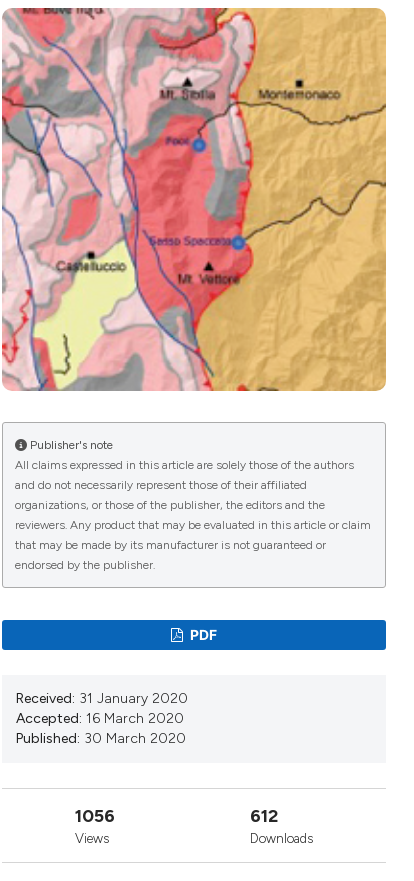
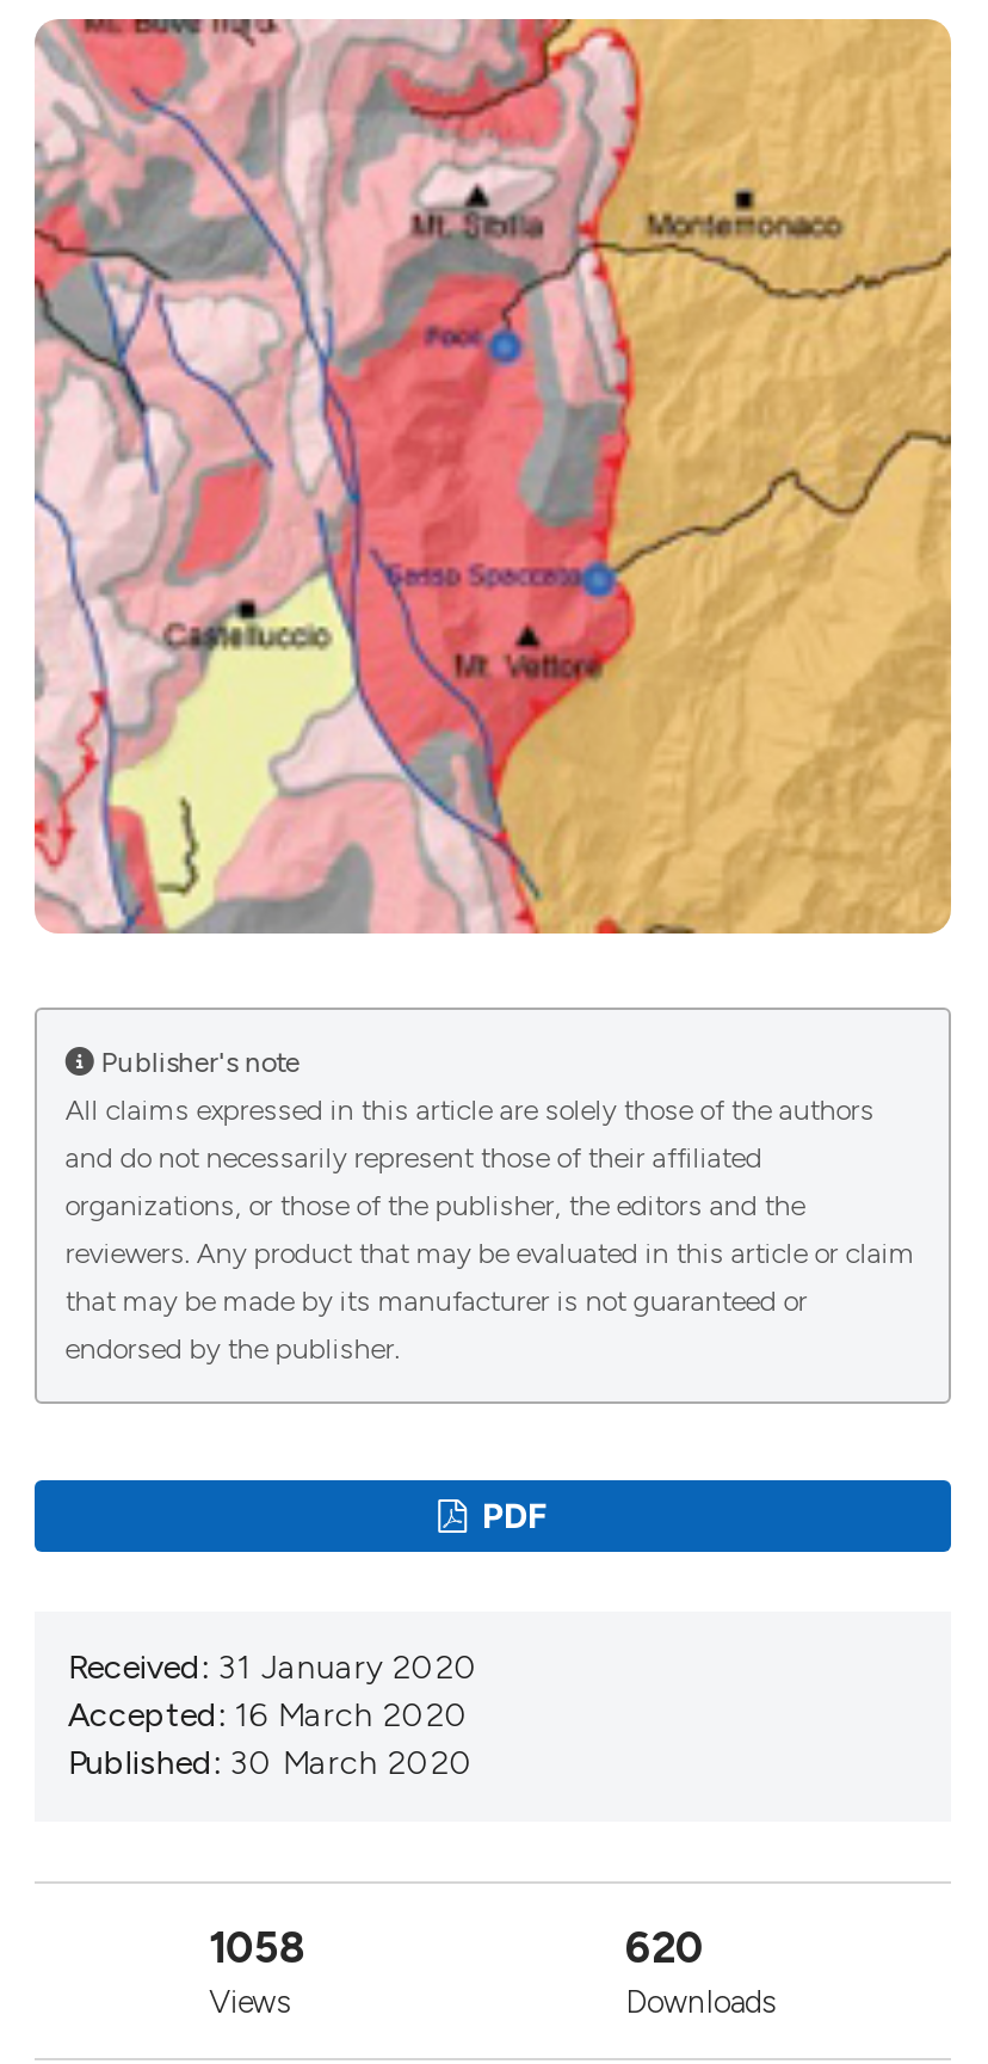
- 1056
+ 1058

- 612
+ 620
